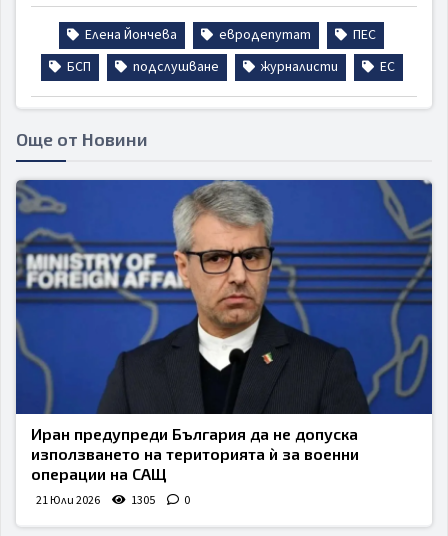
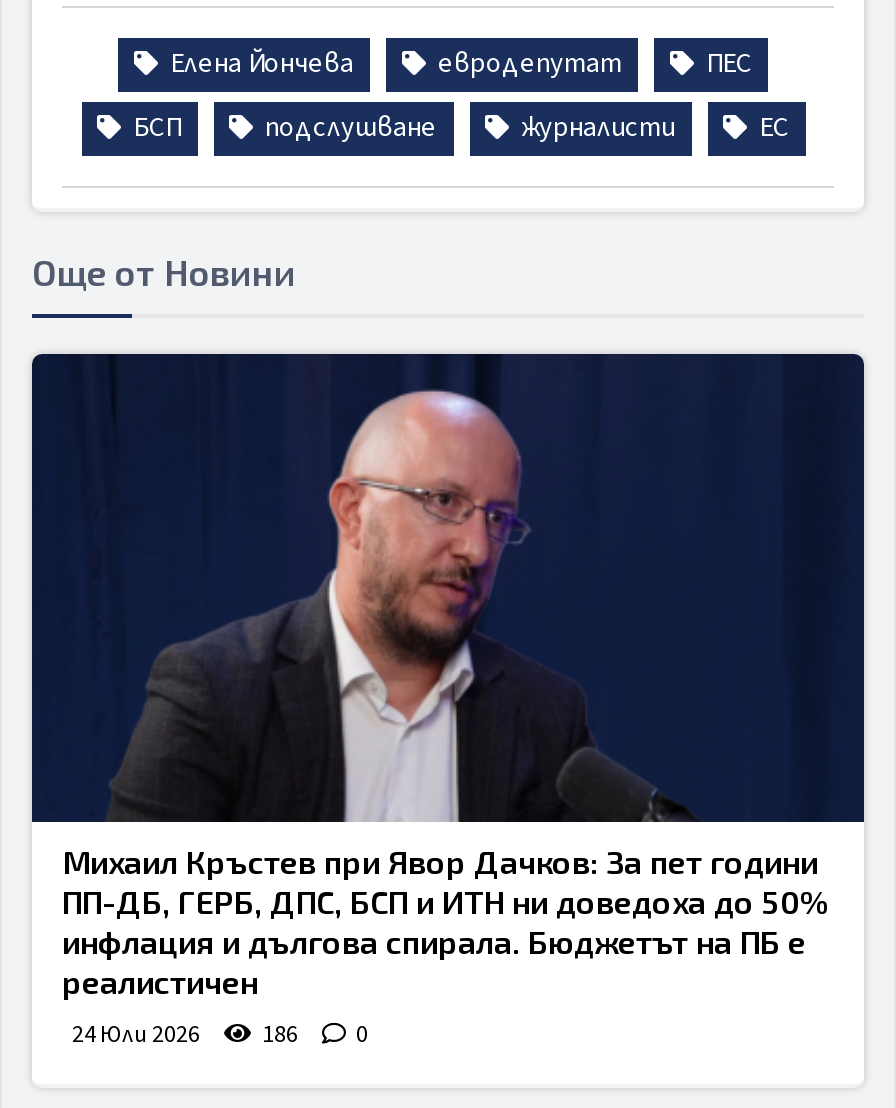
- [image]
- Иран предупреди България да не допуска
- използването на територията ѝ за военни
- операции на САЩ
+ [image]
+ Михаил Кръстев при Явор Дачков: За пет години
+ ПП-ДБ, ГЕРБ, ДПС, БСП и ИТН ни доведоха до 50%
+ инфлация и дългова спирала. Бюджетът на ПБ е
+ реалистичен

- 21 Юли 2026
- 1305
+ 24 Юли 2026
+ 186
